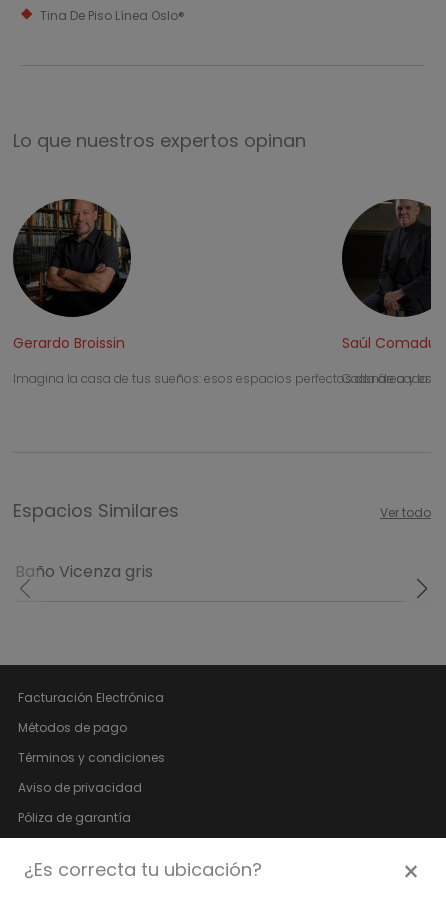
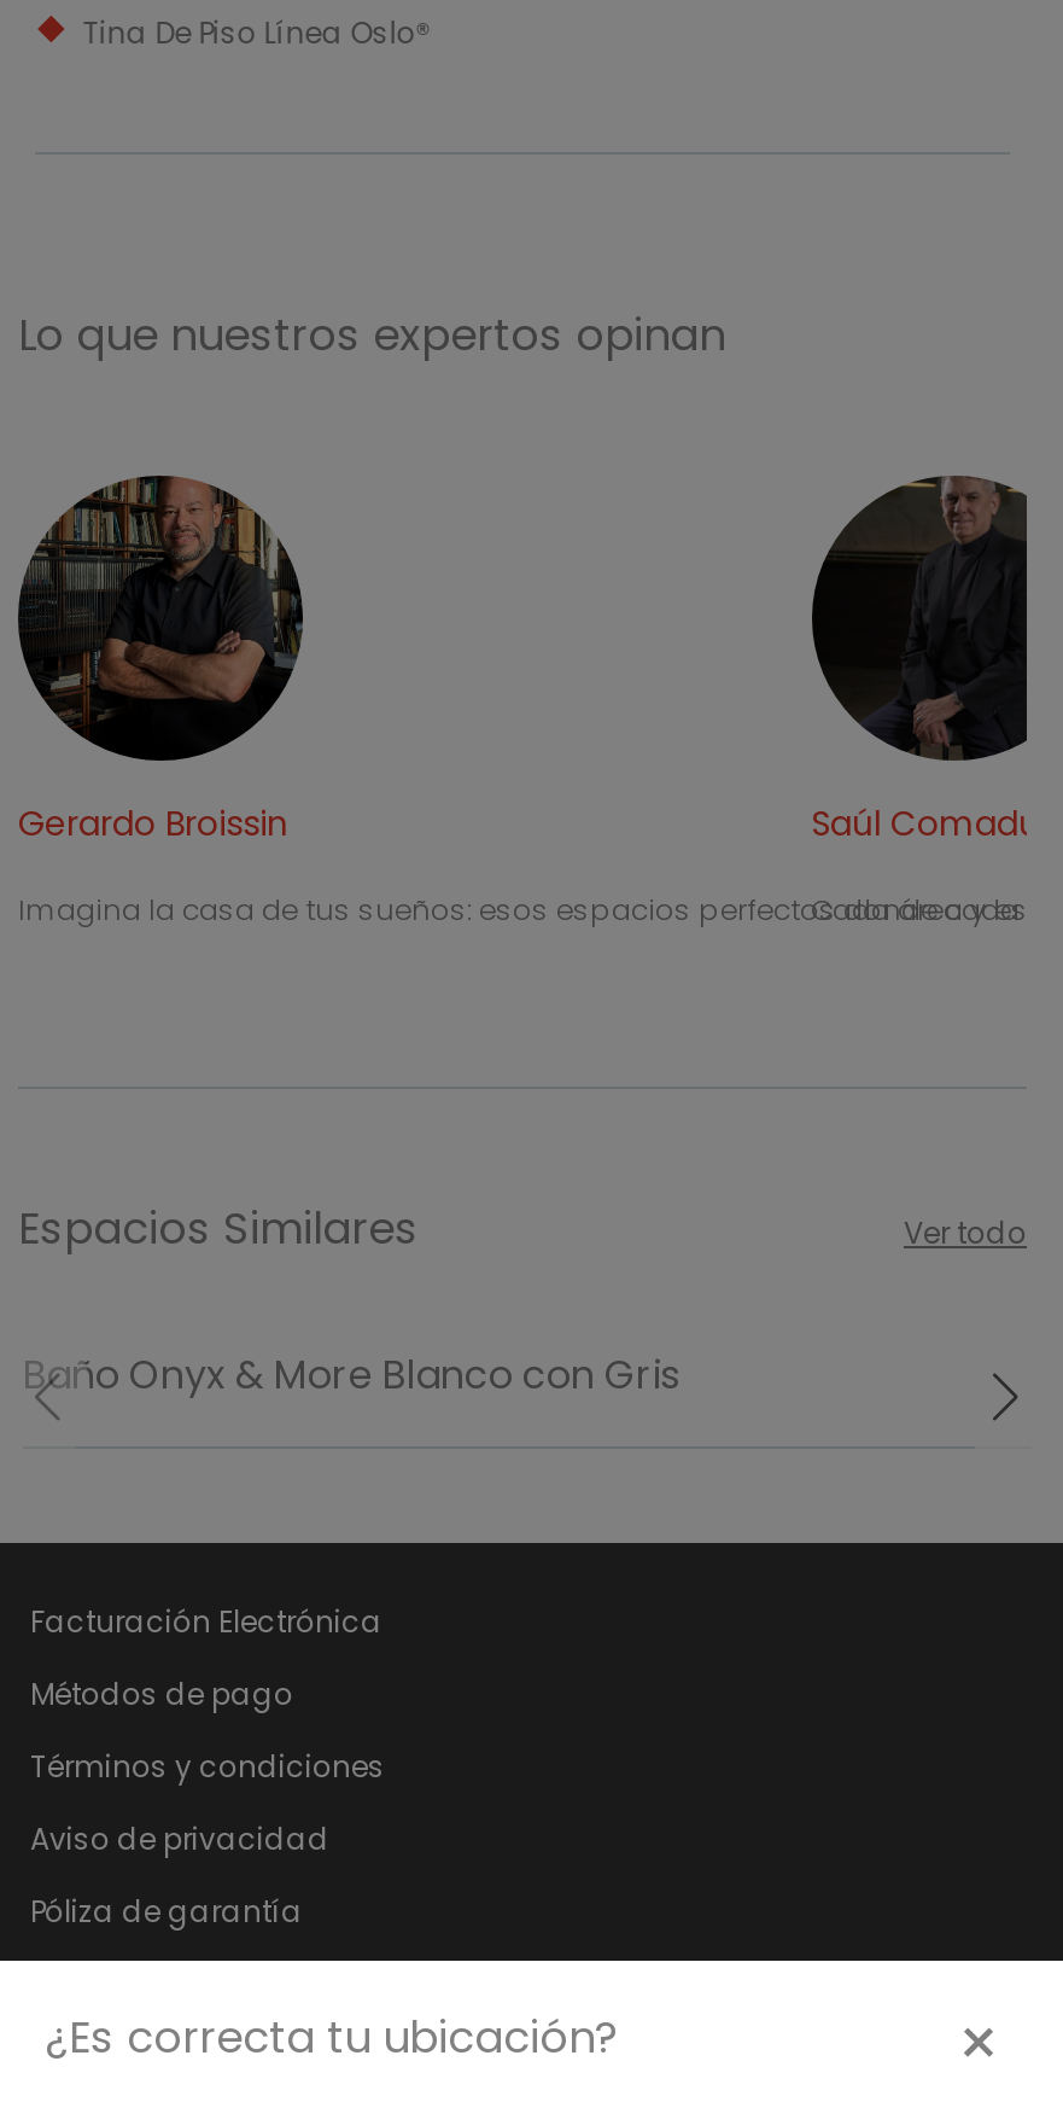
- Baño Vicenza gris
+ Baño Onyx & More Blanco con Gris
